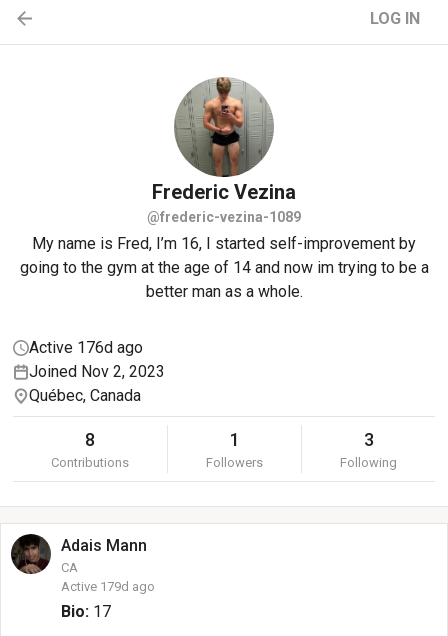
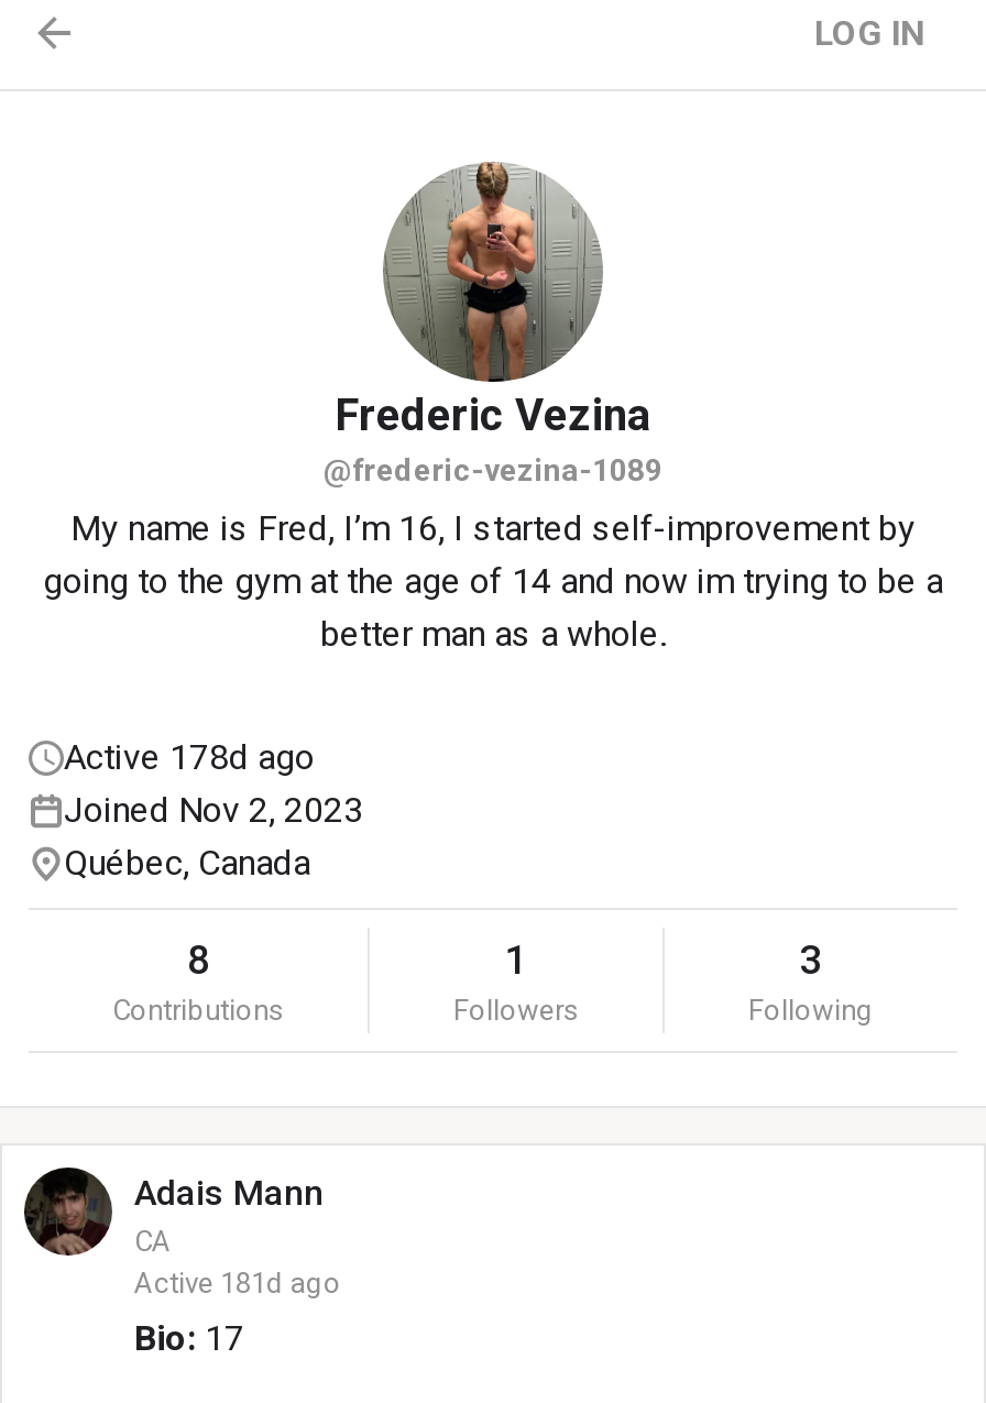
- Active 176d ago
+ Active 178d ago

- Active 179d ago
+ Active 181d ago
